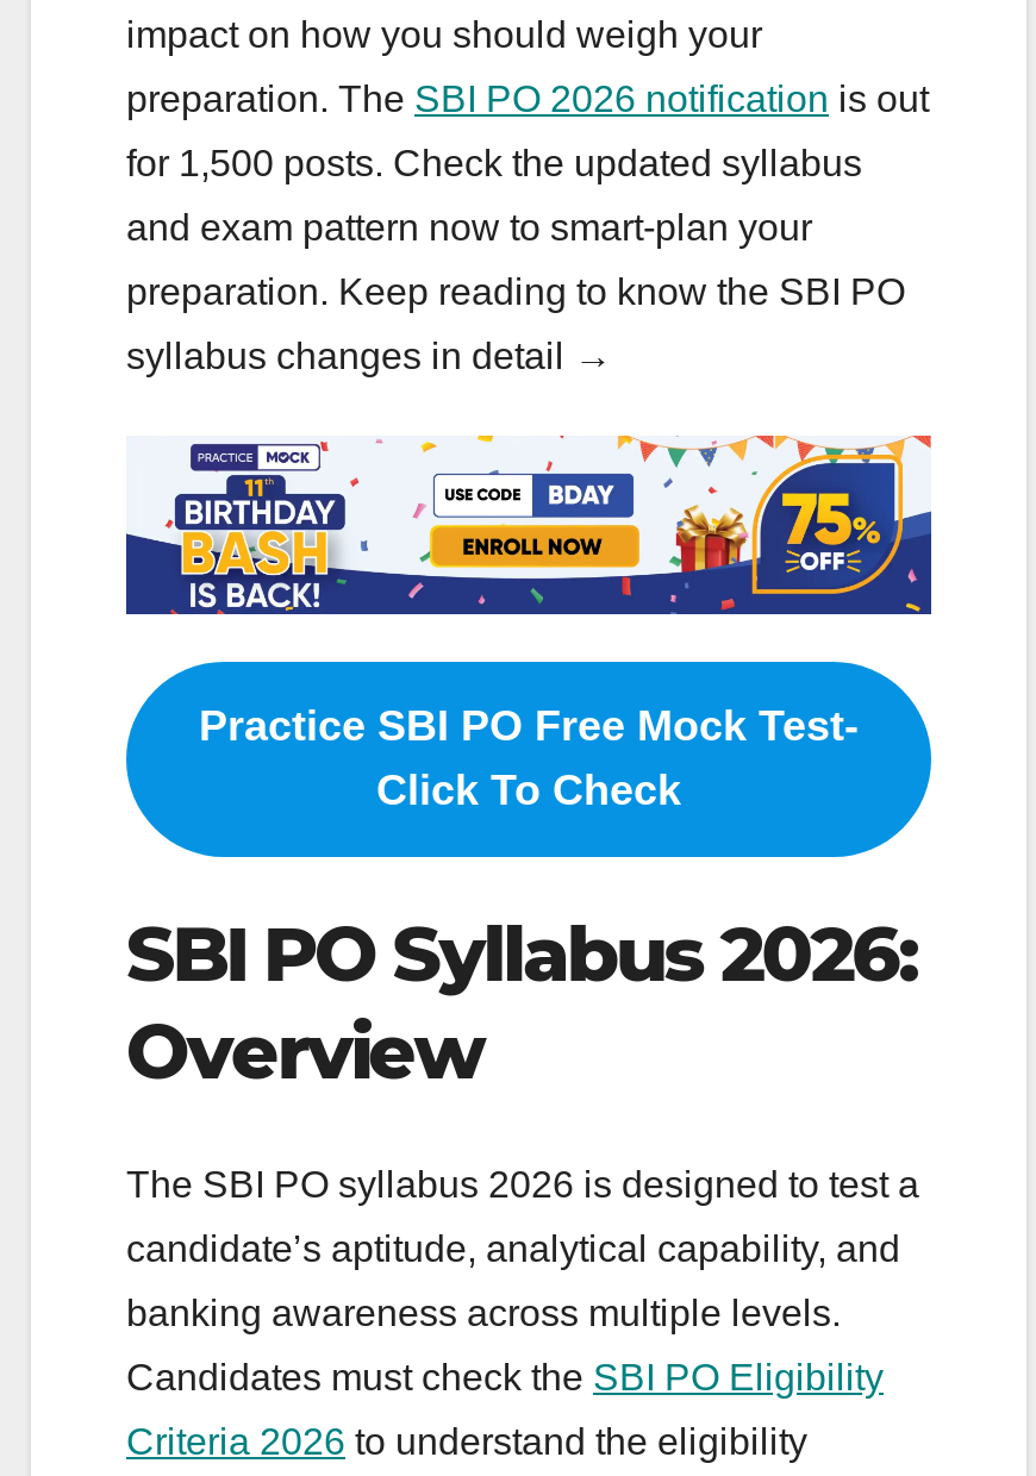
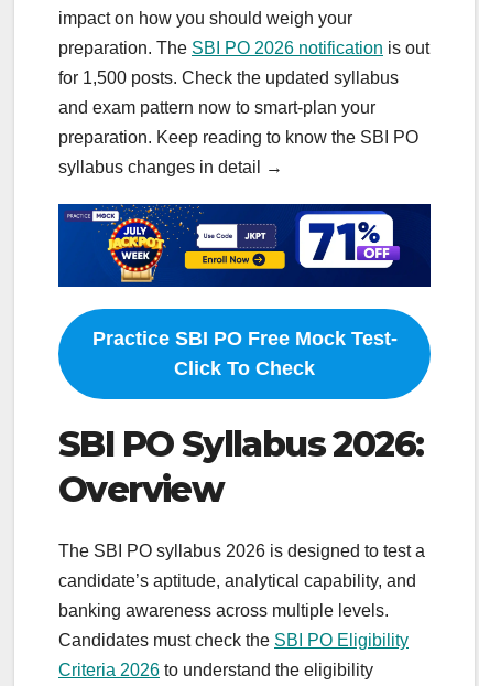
- [image]
+ [image]
